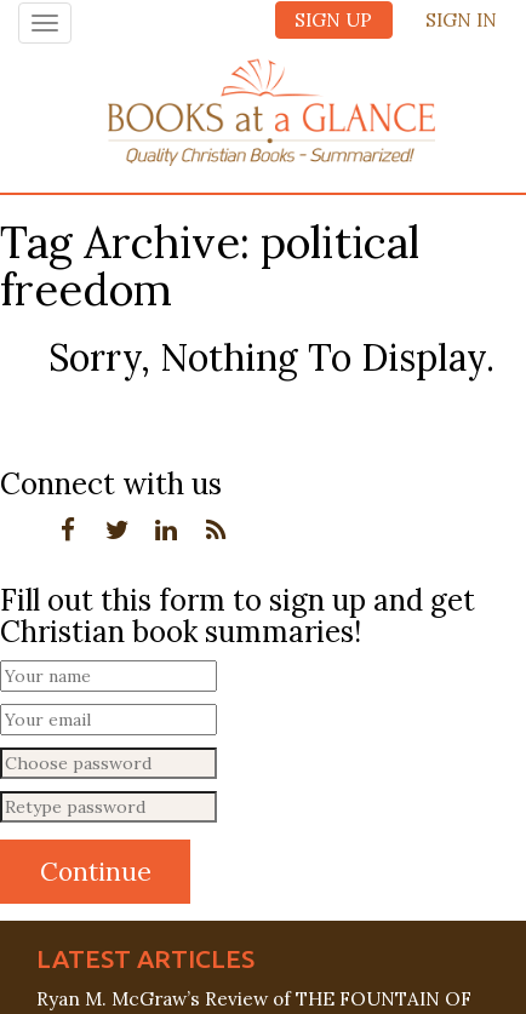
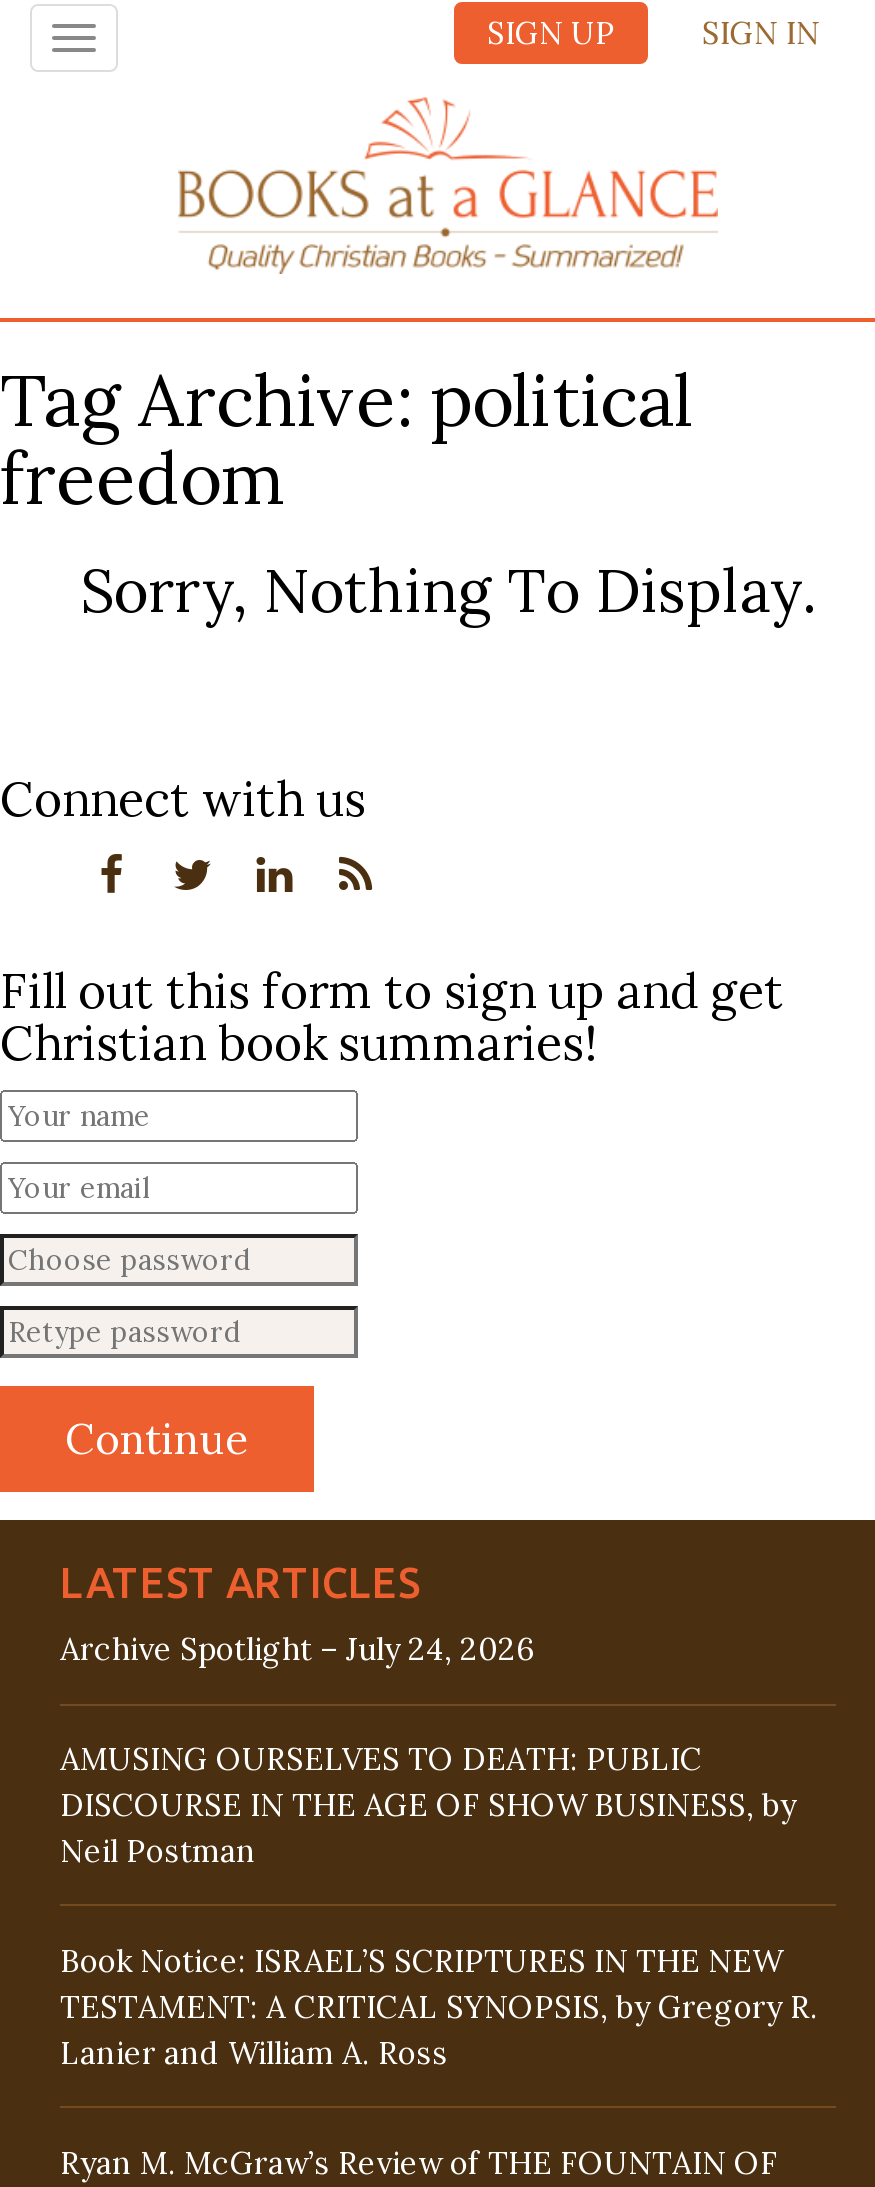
+ Archive Spotlight – July 24, 2026
+ AMUSING OURSELVES TO DEATH: PUBLIC
+ DISCOURSE IN THE AGE OF SHOW BUSINESS, by
+ Neil Postman
+ Book Notice: ISRAEL’S SCRIPTURES IN THE NEW
+ TESTAMENT: A CRITICAL SYNOPSIS, by Gregory R.
+ Lanier and William A. Ross
